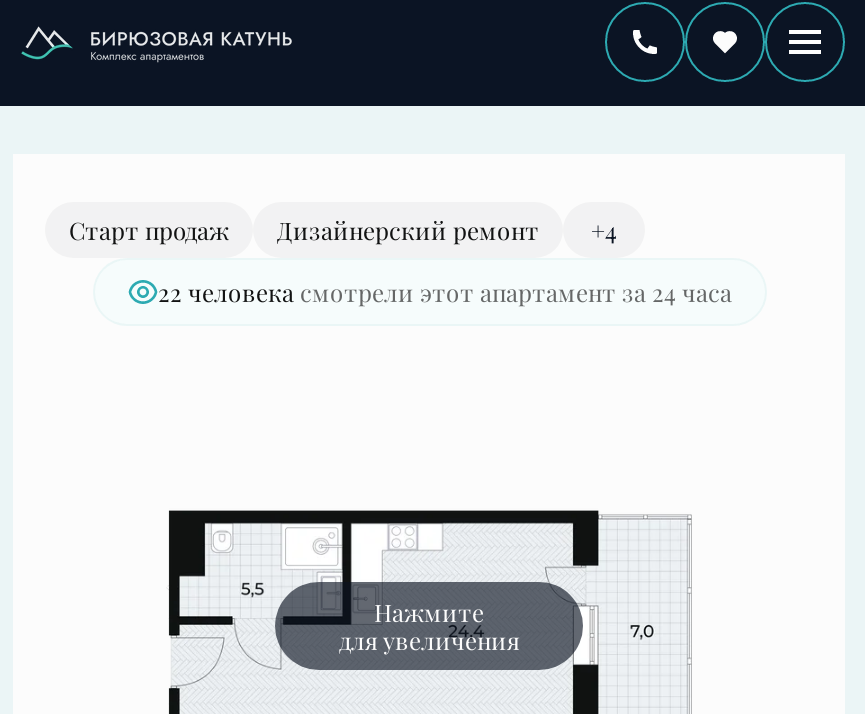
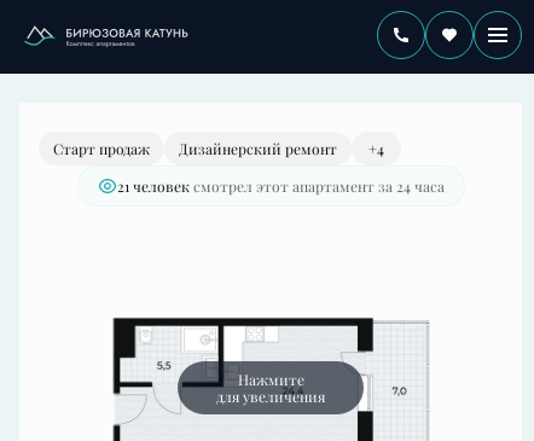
- 22 человекa смотрели этот апартамент за 24 часа
+ 21 человек смотрел этот апартамент за 24 часа
